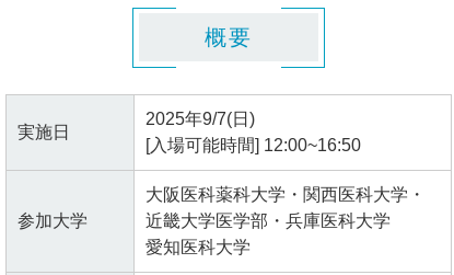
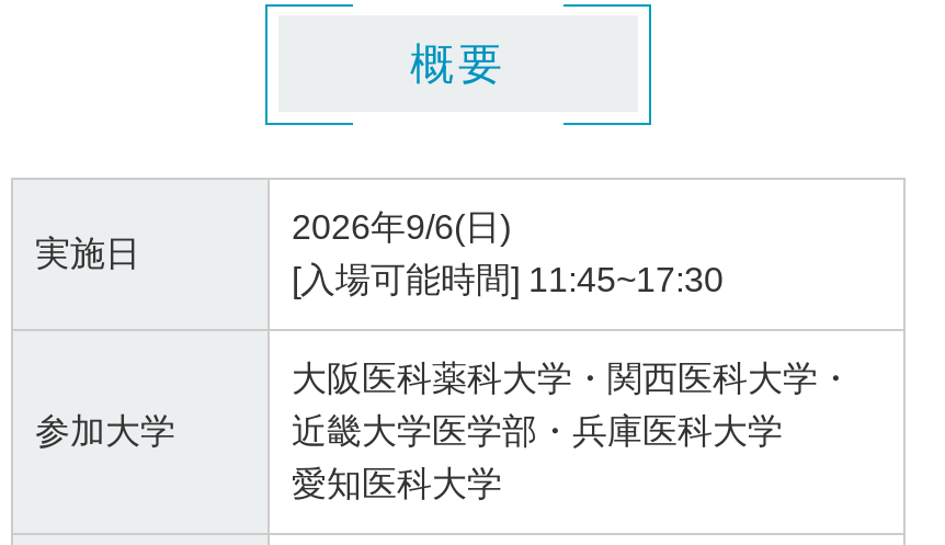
- 2025年9/7(日)
+ 2026年9/6(日)

- [入場可能時間] 12:00~16:50
+ [入場可能時間] 11:45~17:30
